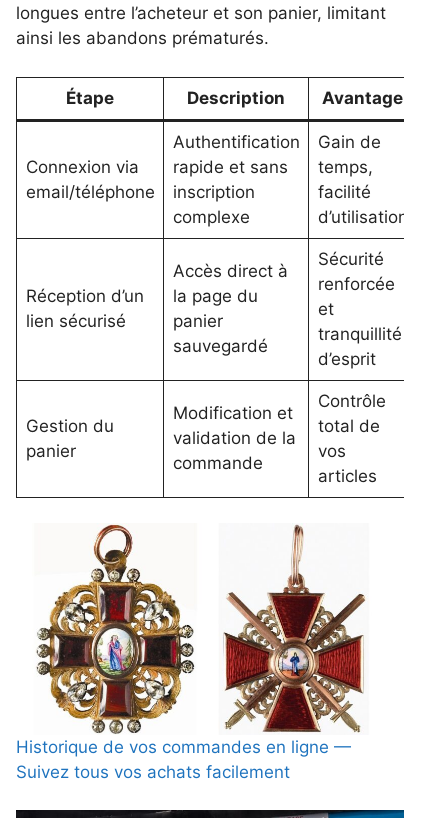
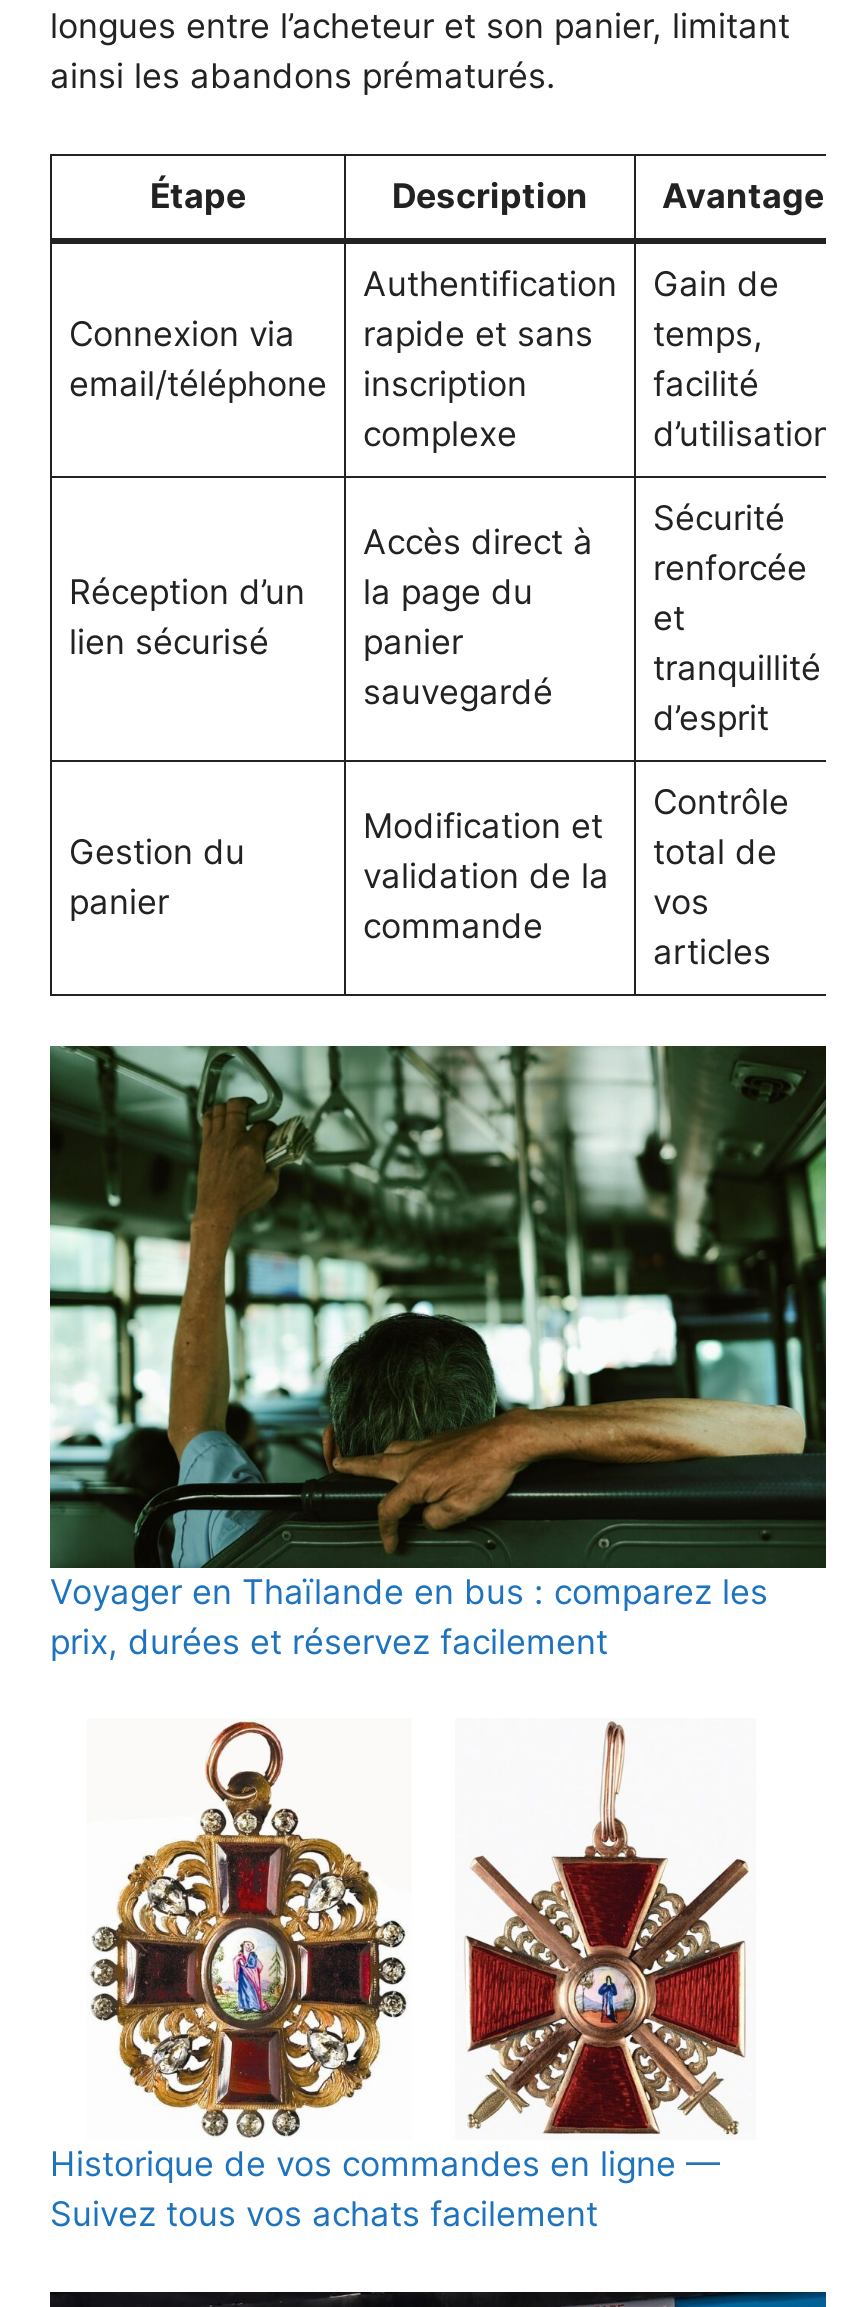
+ [image]
+ Voyager en Thaïlande en bus : comparez les
+ prix, durées et réservez facilement
